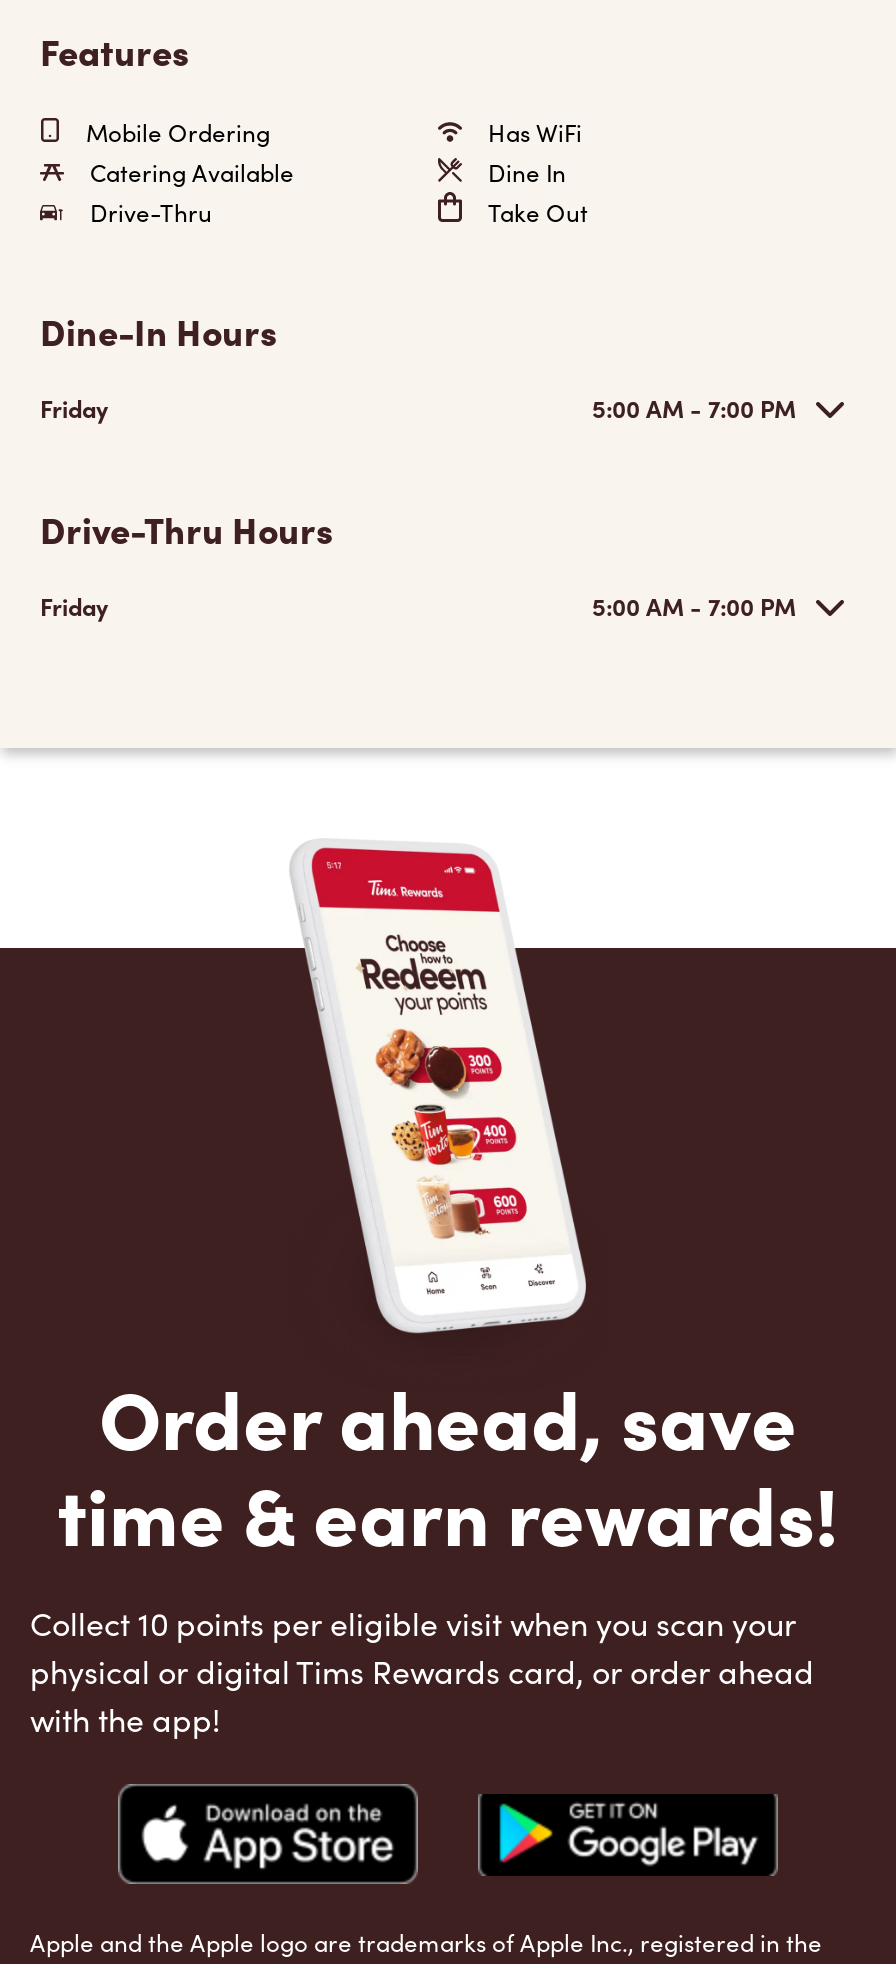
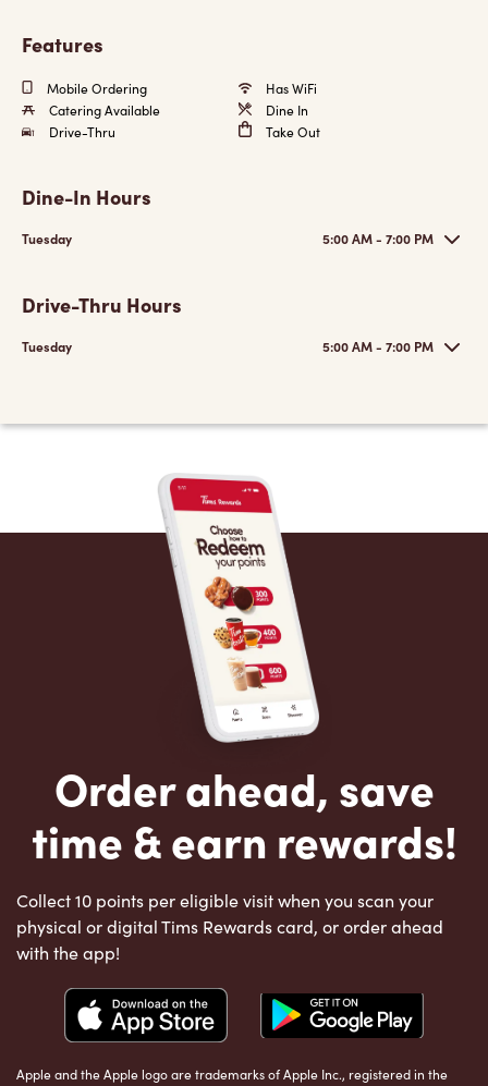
- Friday
+ Tuesday

- Friday
+ Tuesday
